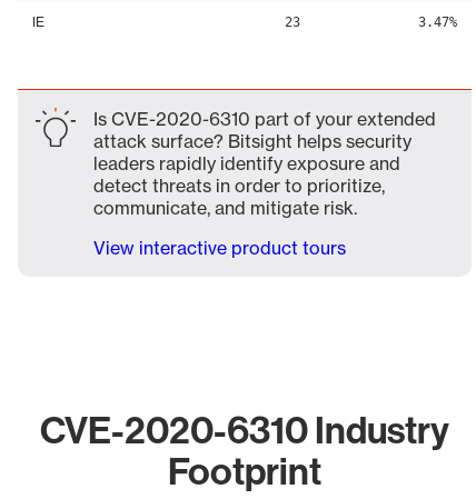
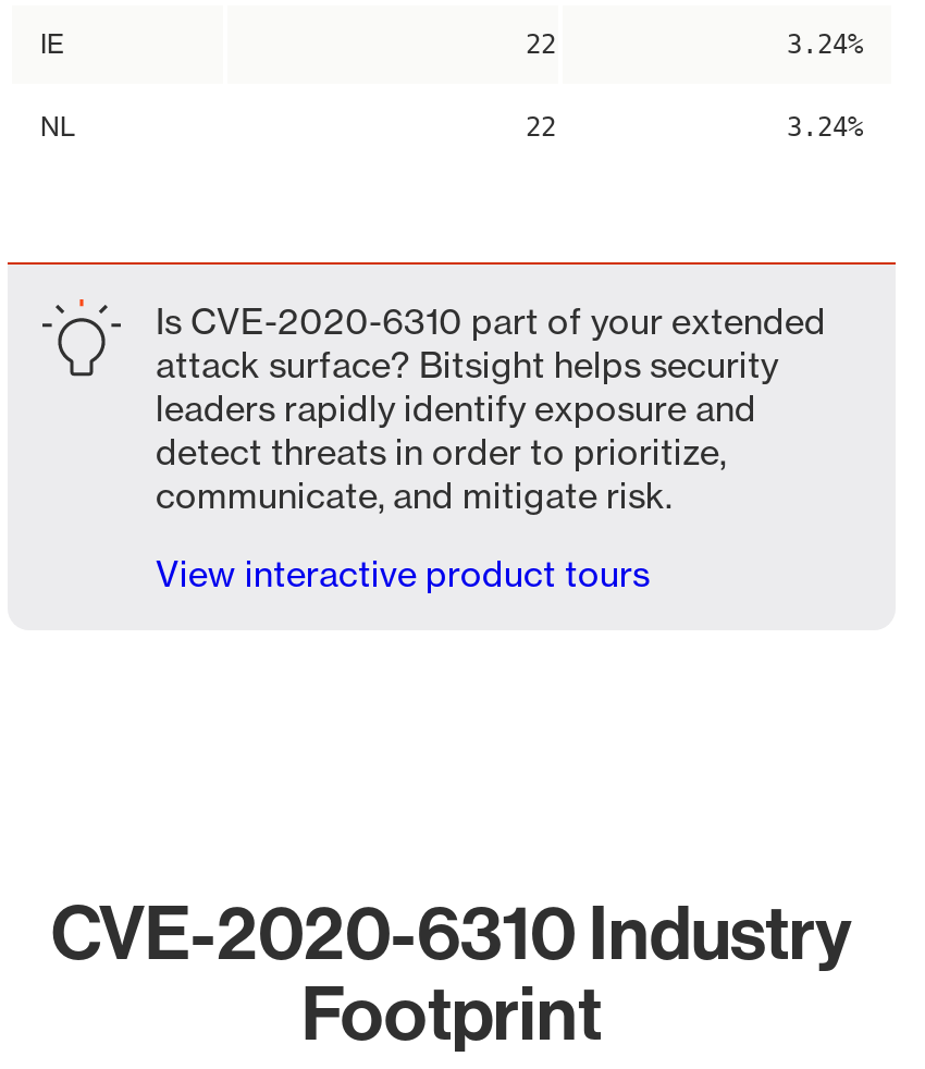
- 23
- 3.47%
+ 22
+ 3.24%
+ NL
+ 22
+ 3.24%
